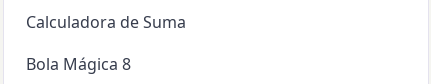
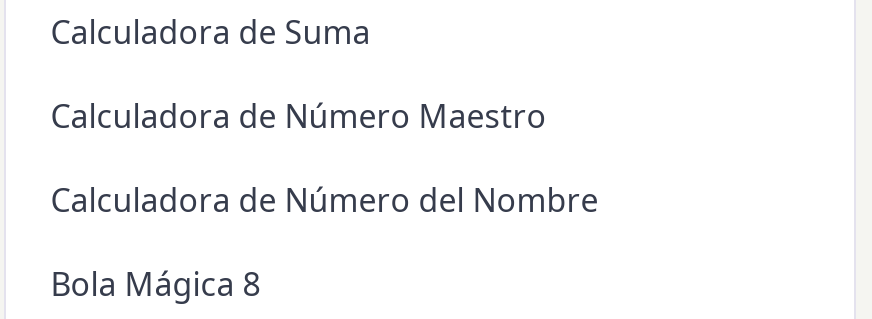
+ Calculadora de Número Maestro
+ Calculadora de Número del Nombre
